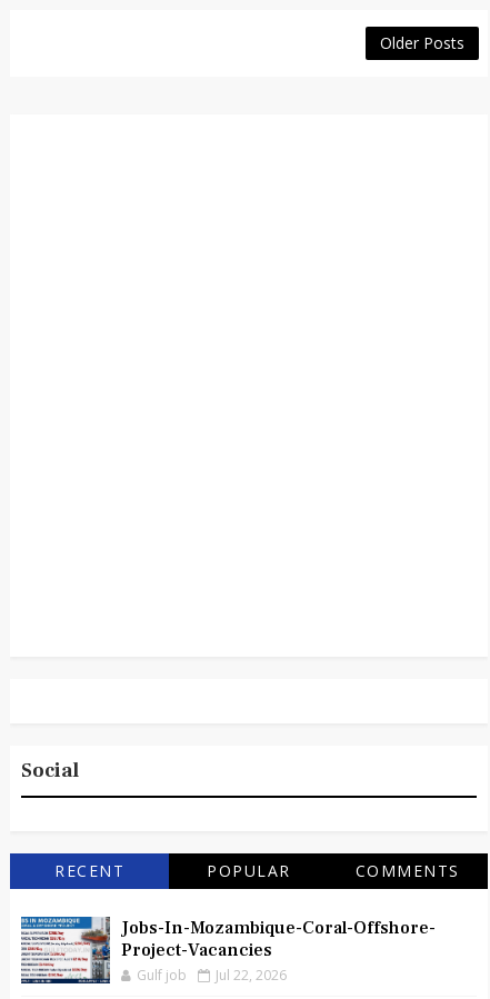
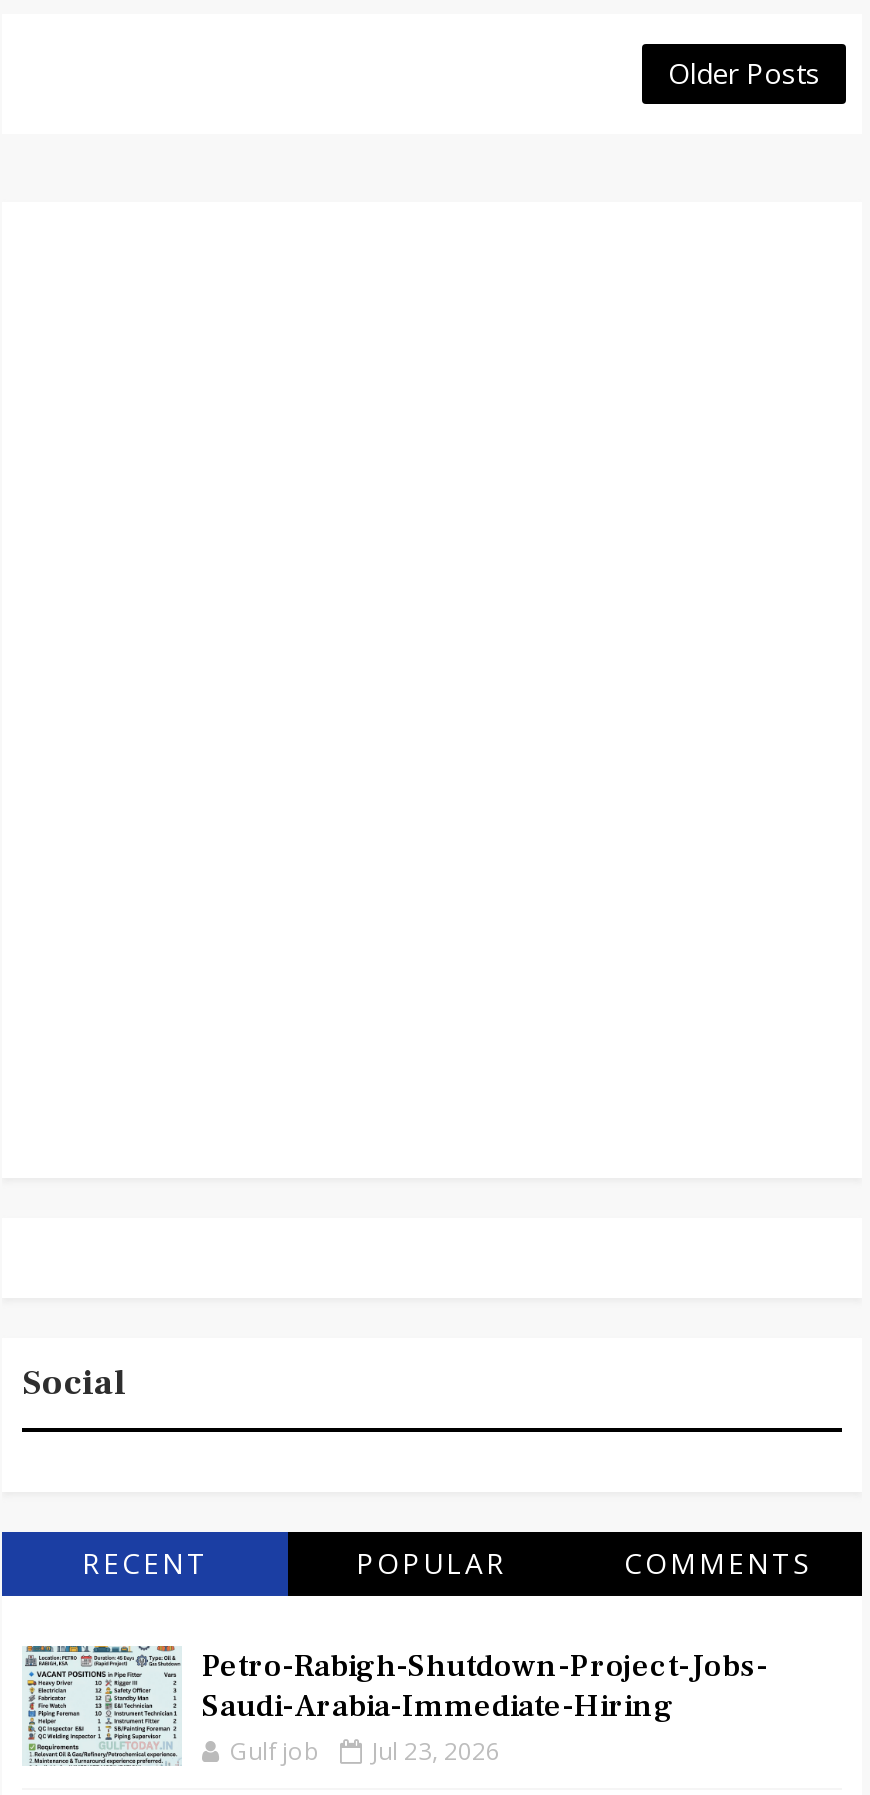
- [image]
- Jobs-In-Mozambique-Coral-Offshore-
- Project-Vacancies
+ [image]
+ Petro-Rabigh-Shutdown-Project-Jobs-
+ Saudi-Arabia-Immediate-Hiring

- Gulf job Jul 22, 2026
+ Gulf job Jul 23, 2026
